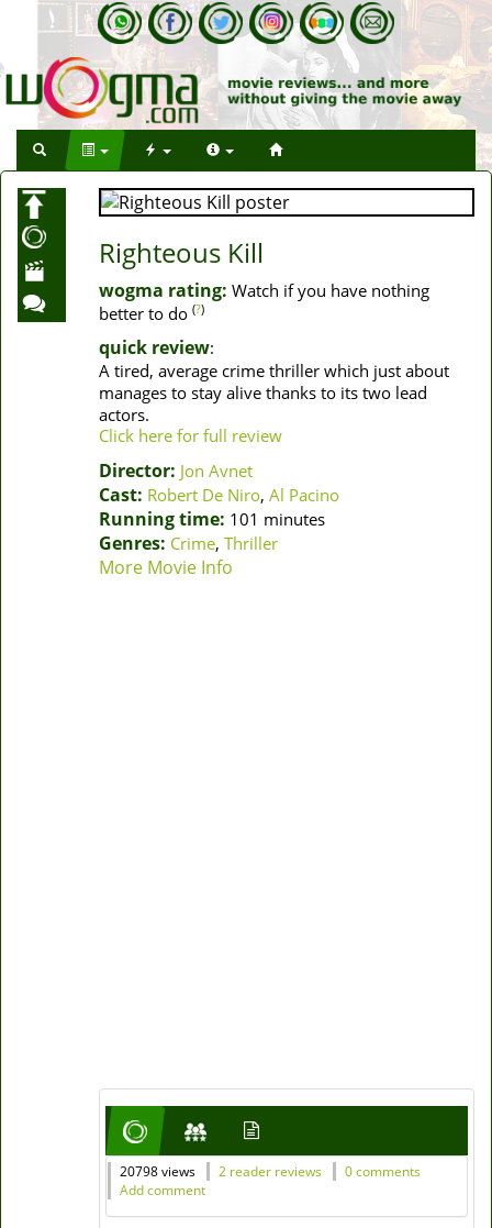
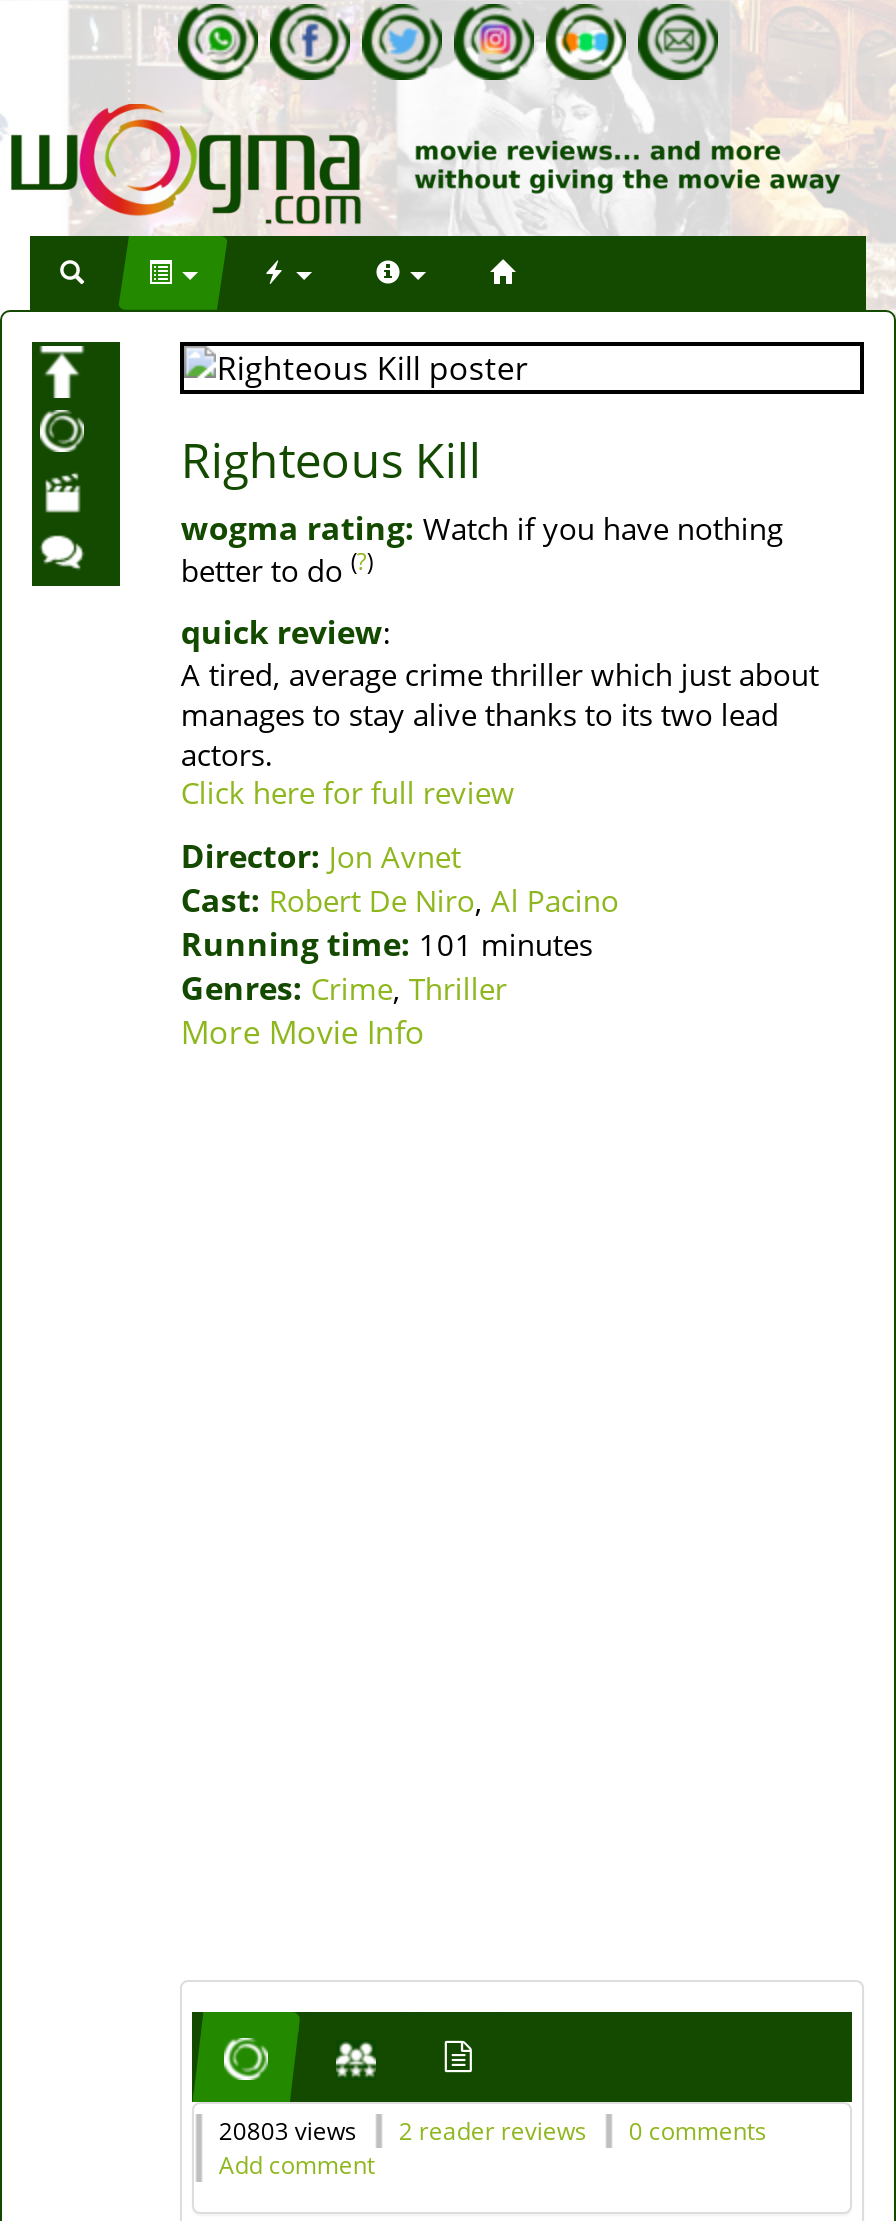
- 20798 views 2 reader reviews 0 comments
+ 20803 views 2 reader reviews 0 comments
